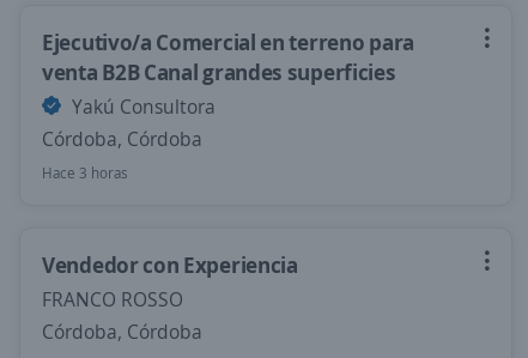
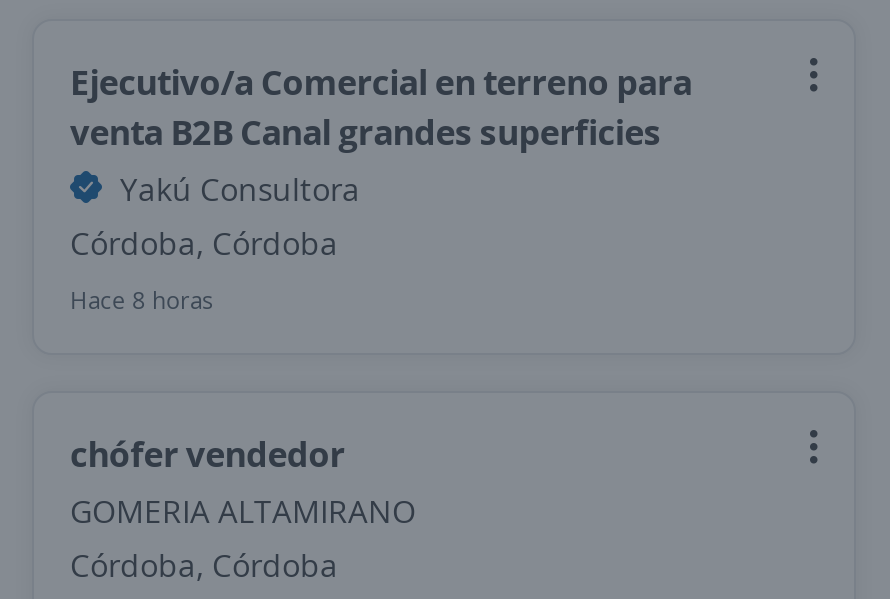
- Hace 3 horas
+ Hace 8 horas

- Vendedor con Experiencia
- FRANCO ROSSO
+ chófer vendedor
+ GOMERIA ALTAMIRANO
